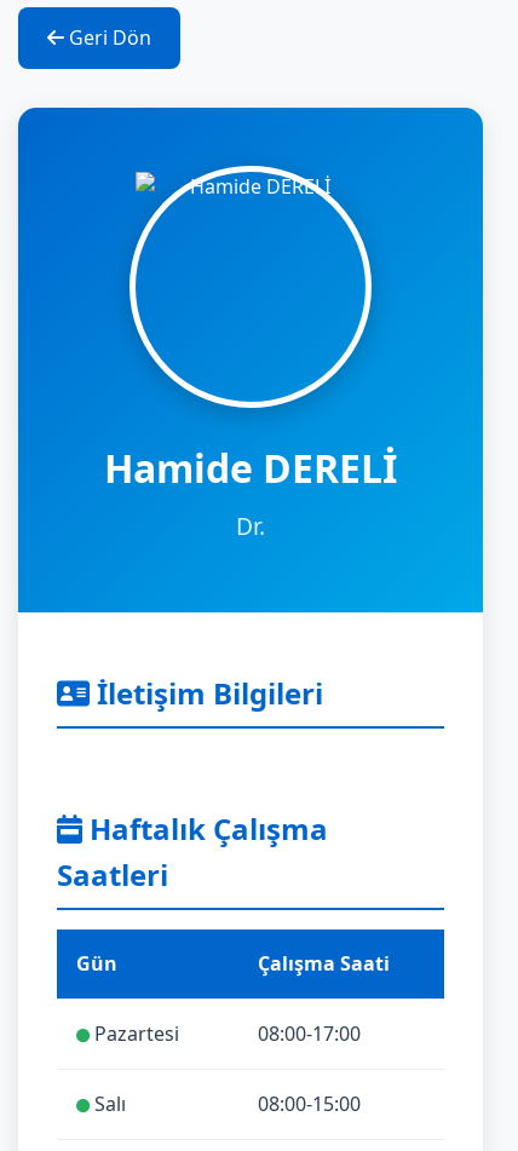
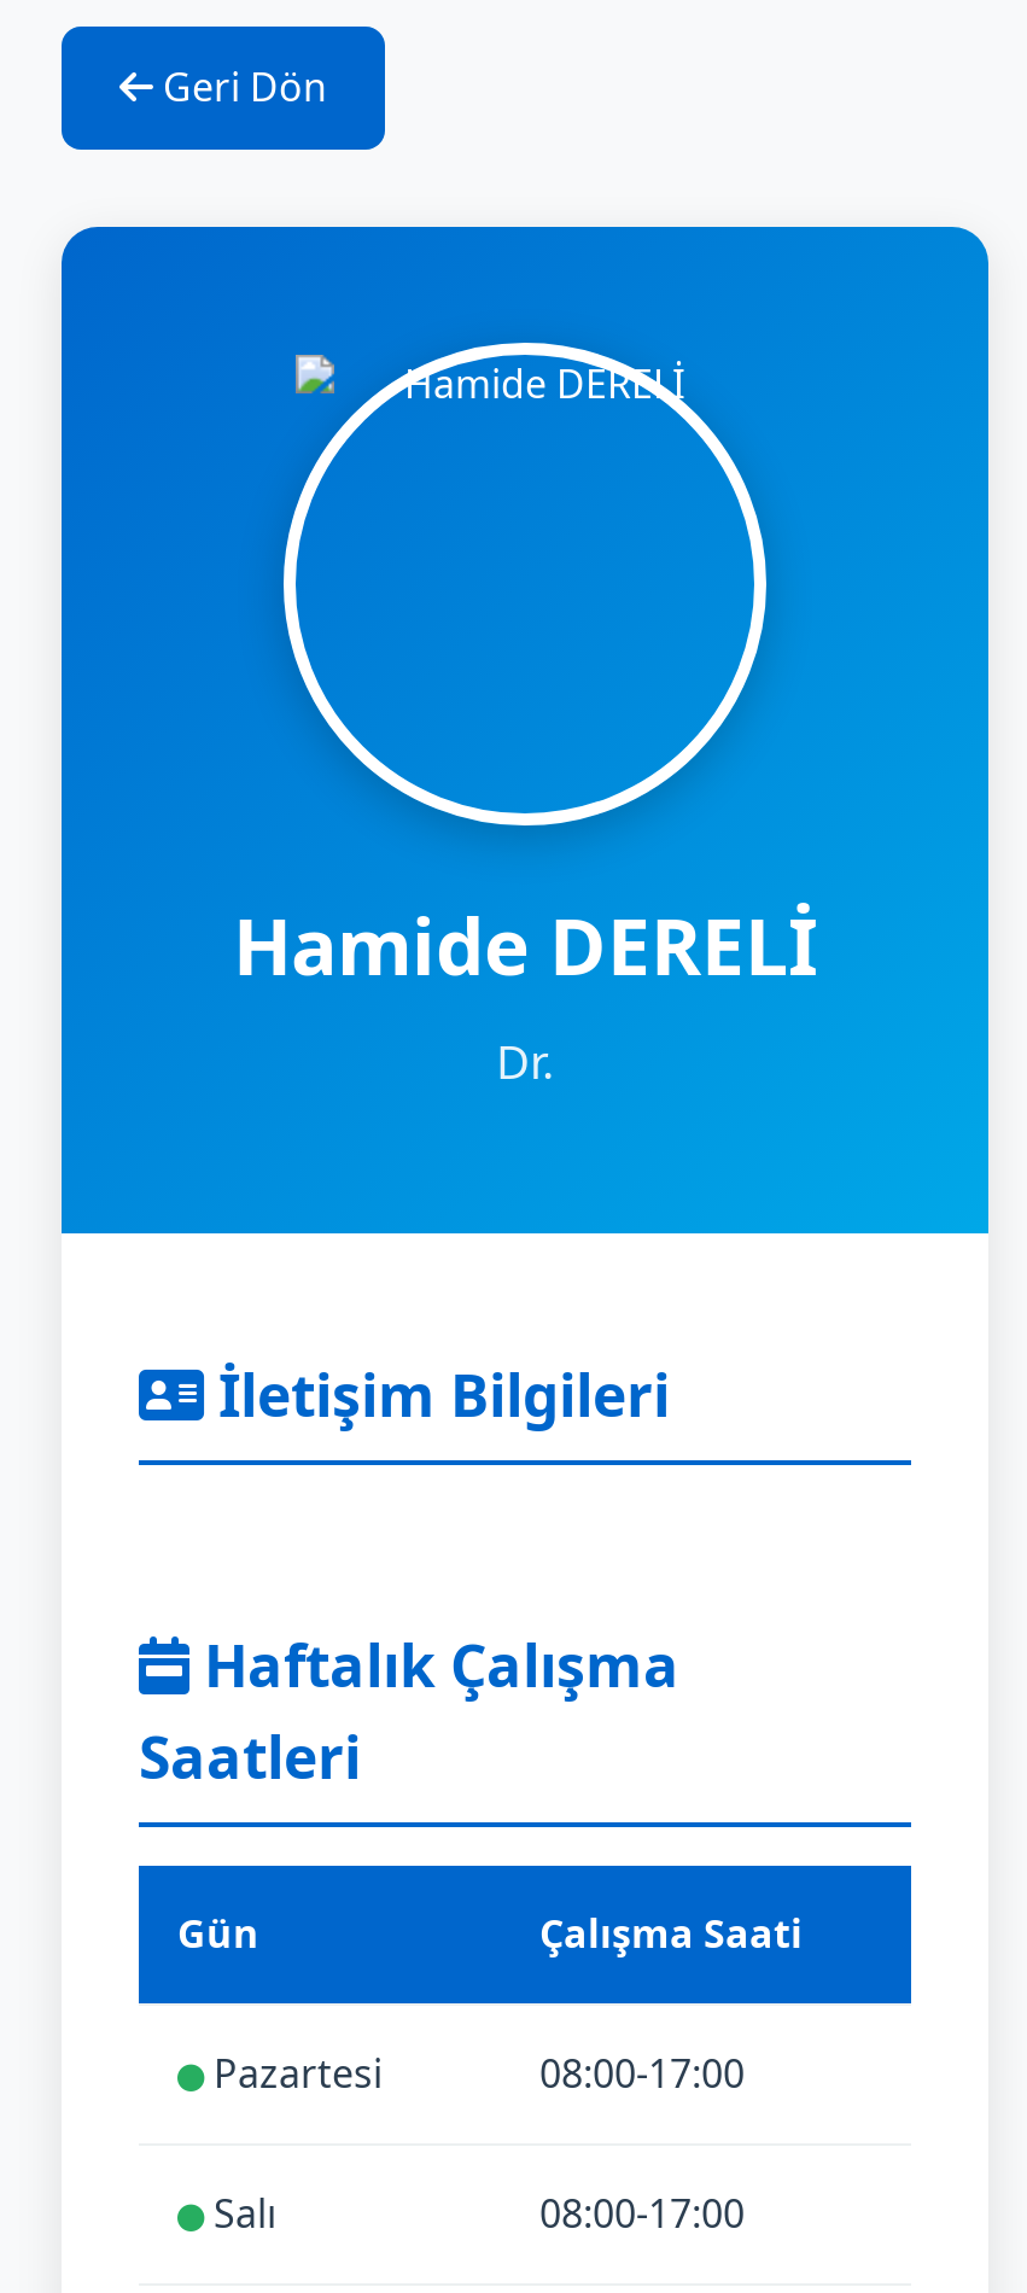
- 08:00-15:00
+ 08:00-17:00
